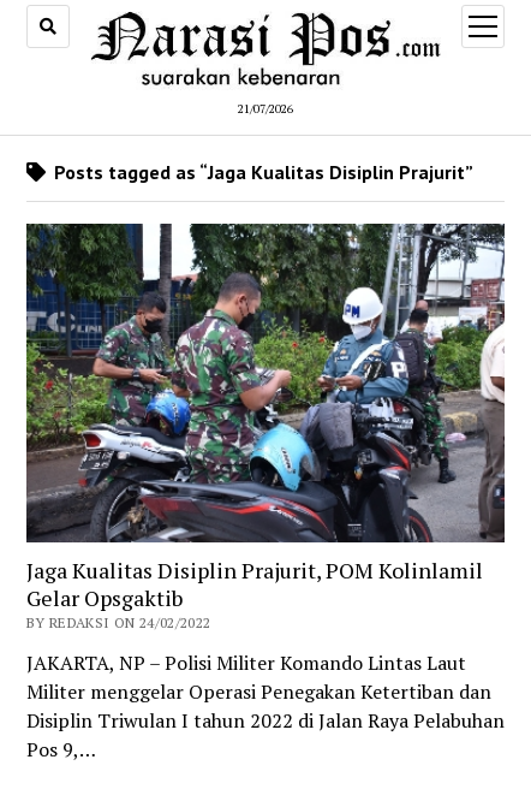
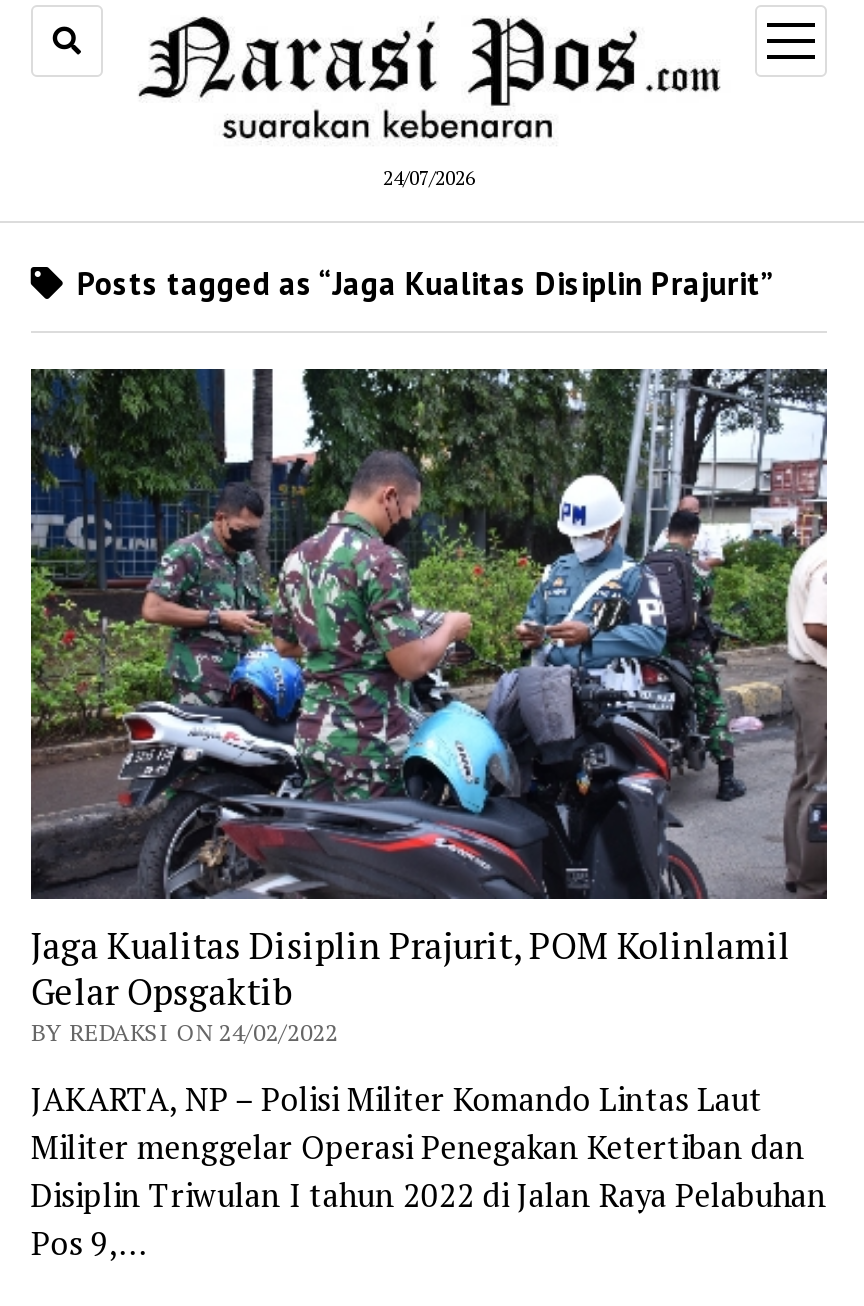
- 21/07/2026
+ 24/07/2026
